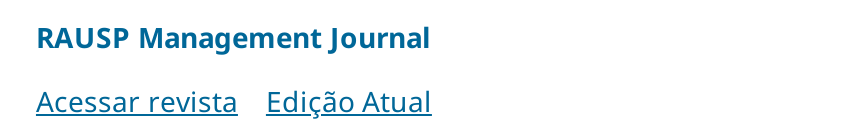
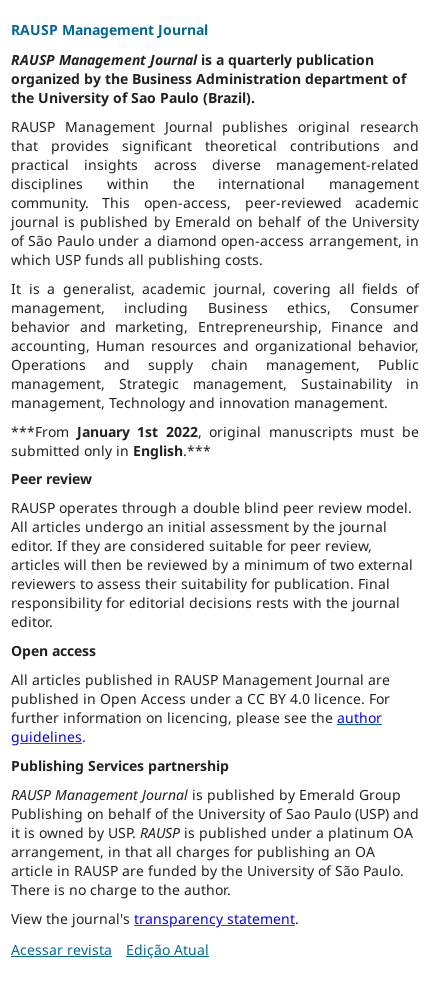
+ RAUSP Management Journal is a quarterly publication
+ organized by the Business Administration department of
+ the University of Sao Paulo (Brazil).
+ RAUSP Management Journal publishes original research
+ that provides significant theoretical contributions and
+ practical insights across diverse management-related
+ disciplines within the international management
+ community. This open-access, peer-reviewed academic
+ journal is published by Emerald on behalf of the University
+ of São Paulo under a diamond open-access arrangement, in
+ which USP funds all publishing costs.
+ It is a generalist, academic journal, covering all fields of
+ management, including Business ethics, Consumer
+ behavior and marketing, Entrepreneurship, Finance and
+ accounting, Human resources and organizational behavior,
+ Operations and supply chain management, Public
+ management, Strategic management, Sustainability in
+ management, Technology and innovation management.
+ ***From January 1st 2022, original manuscripts must be
+ submitted only in English.***
+ Peer review
+ RAUSP operates through a double blind peer review model.
+ All articles undergo an initial assessment by the journal
+ editor. If they are considered suitable for peer review,
+ articles will then be reviewed by a minimum of two external
+ reviewers to assess their suitability for publication. Final
+ responsibility for editorial decisions rests with the journal
+ editor.
+ Open access
+ All articles published in RAUSP Management Journal are
+ published in Open Access under a CC BY 4.0 licence. For
+ further information on licencing, please see the author
+ guidelines.
+ Publishing Services partnership
+ RAUSP Management Journal is published by Emerald Group
+ Publishing on behalf of the University of Sao Paulo (USP) and
+ it is owned by USP. RAUSP is published under a platinum OA
+ arrangement, in that all charges for publishing an OA
+ article in RAUSP are funded by the University of São Paulo.
+ There is no charge to the author.
+ View the journal's transparency statement.
